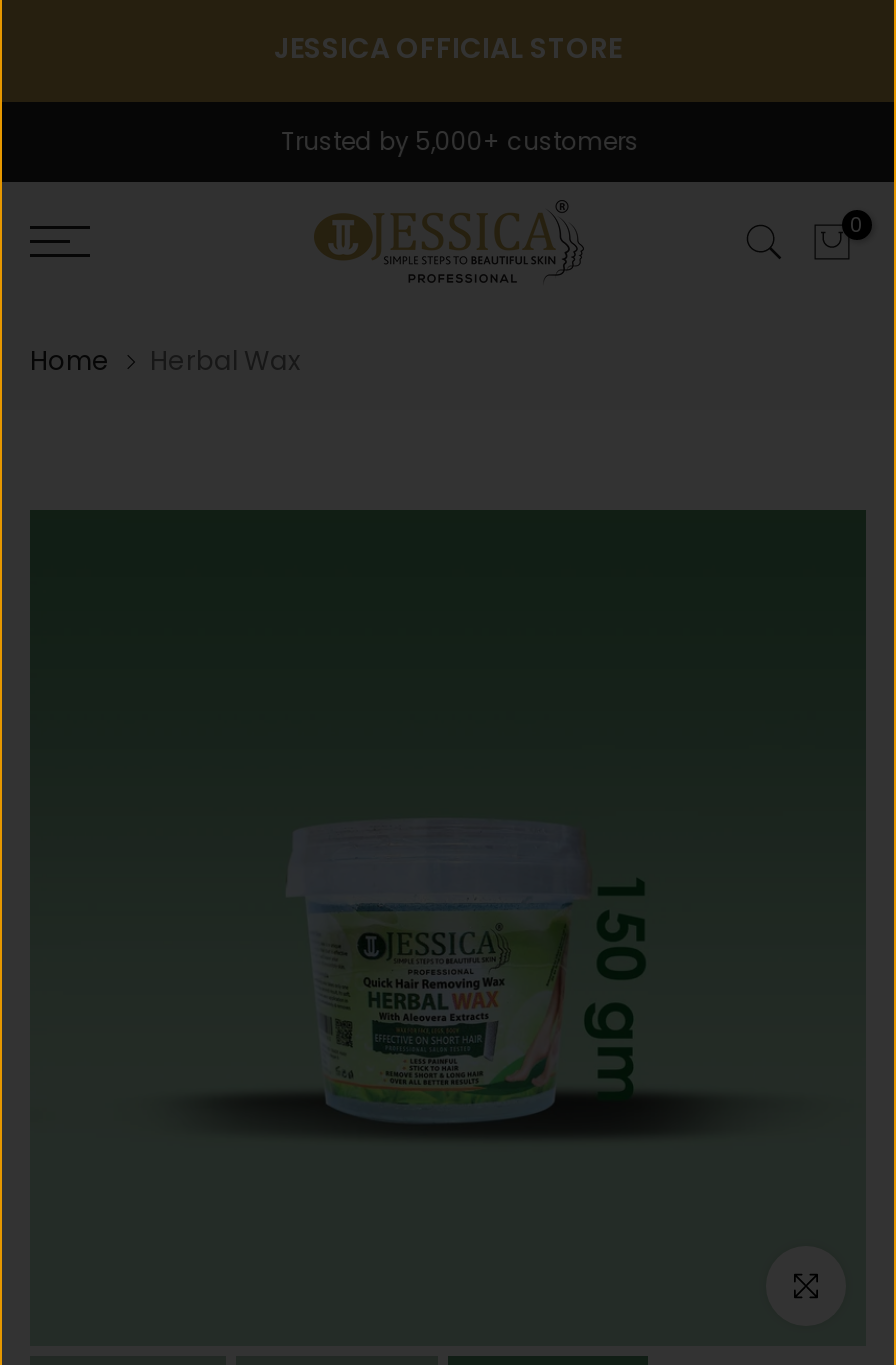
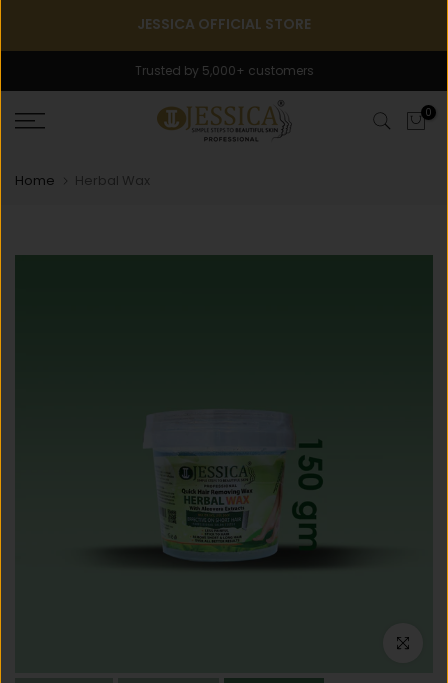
+ Trusted by 5,000+ customers
